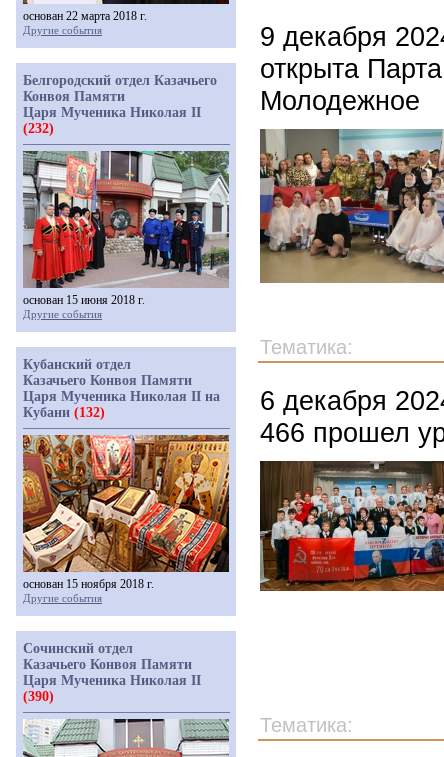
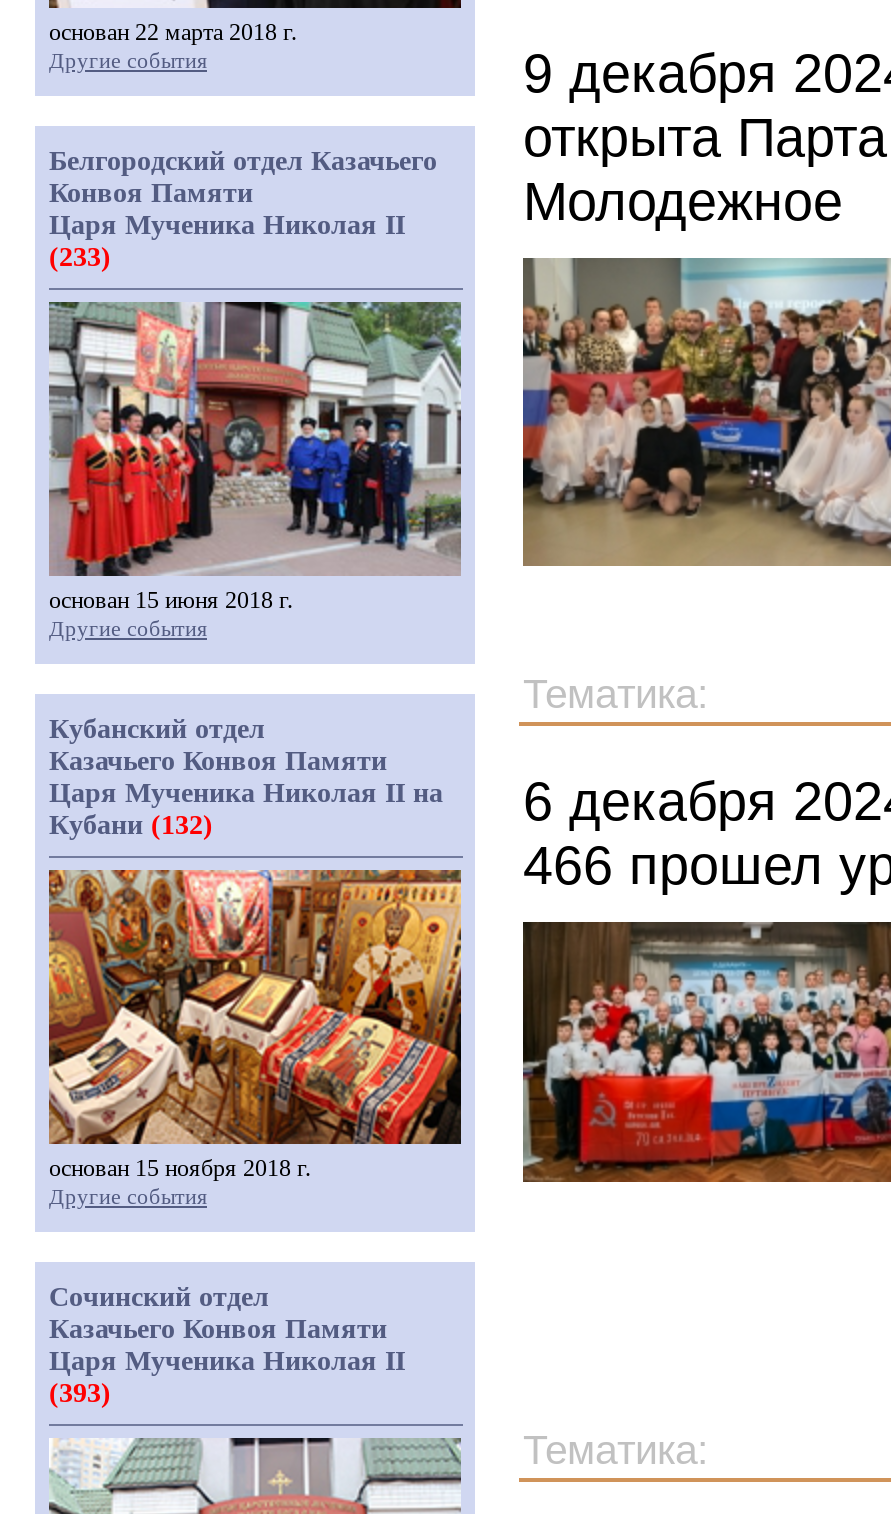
- (232)
+ (233)

- (390)
+ (393)
